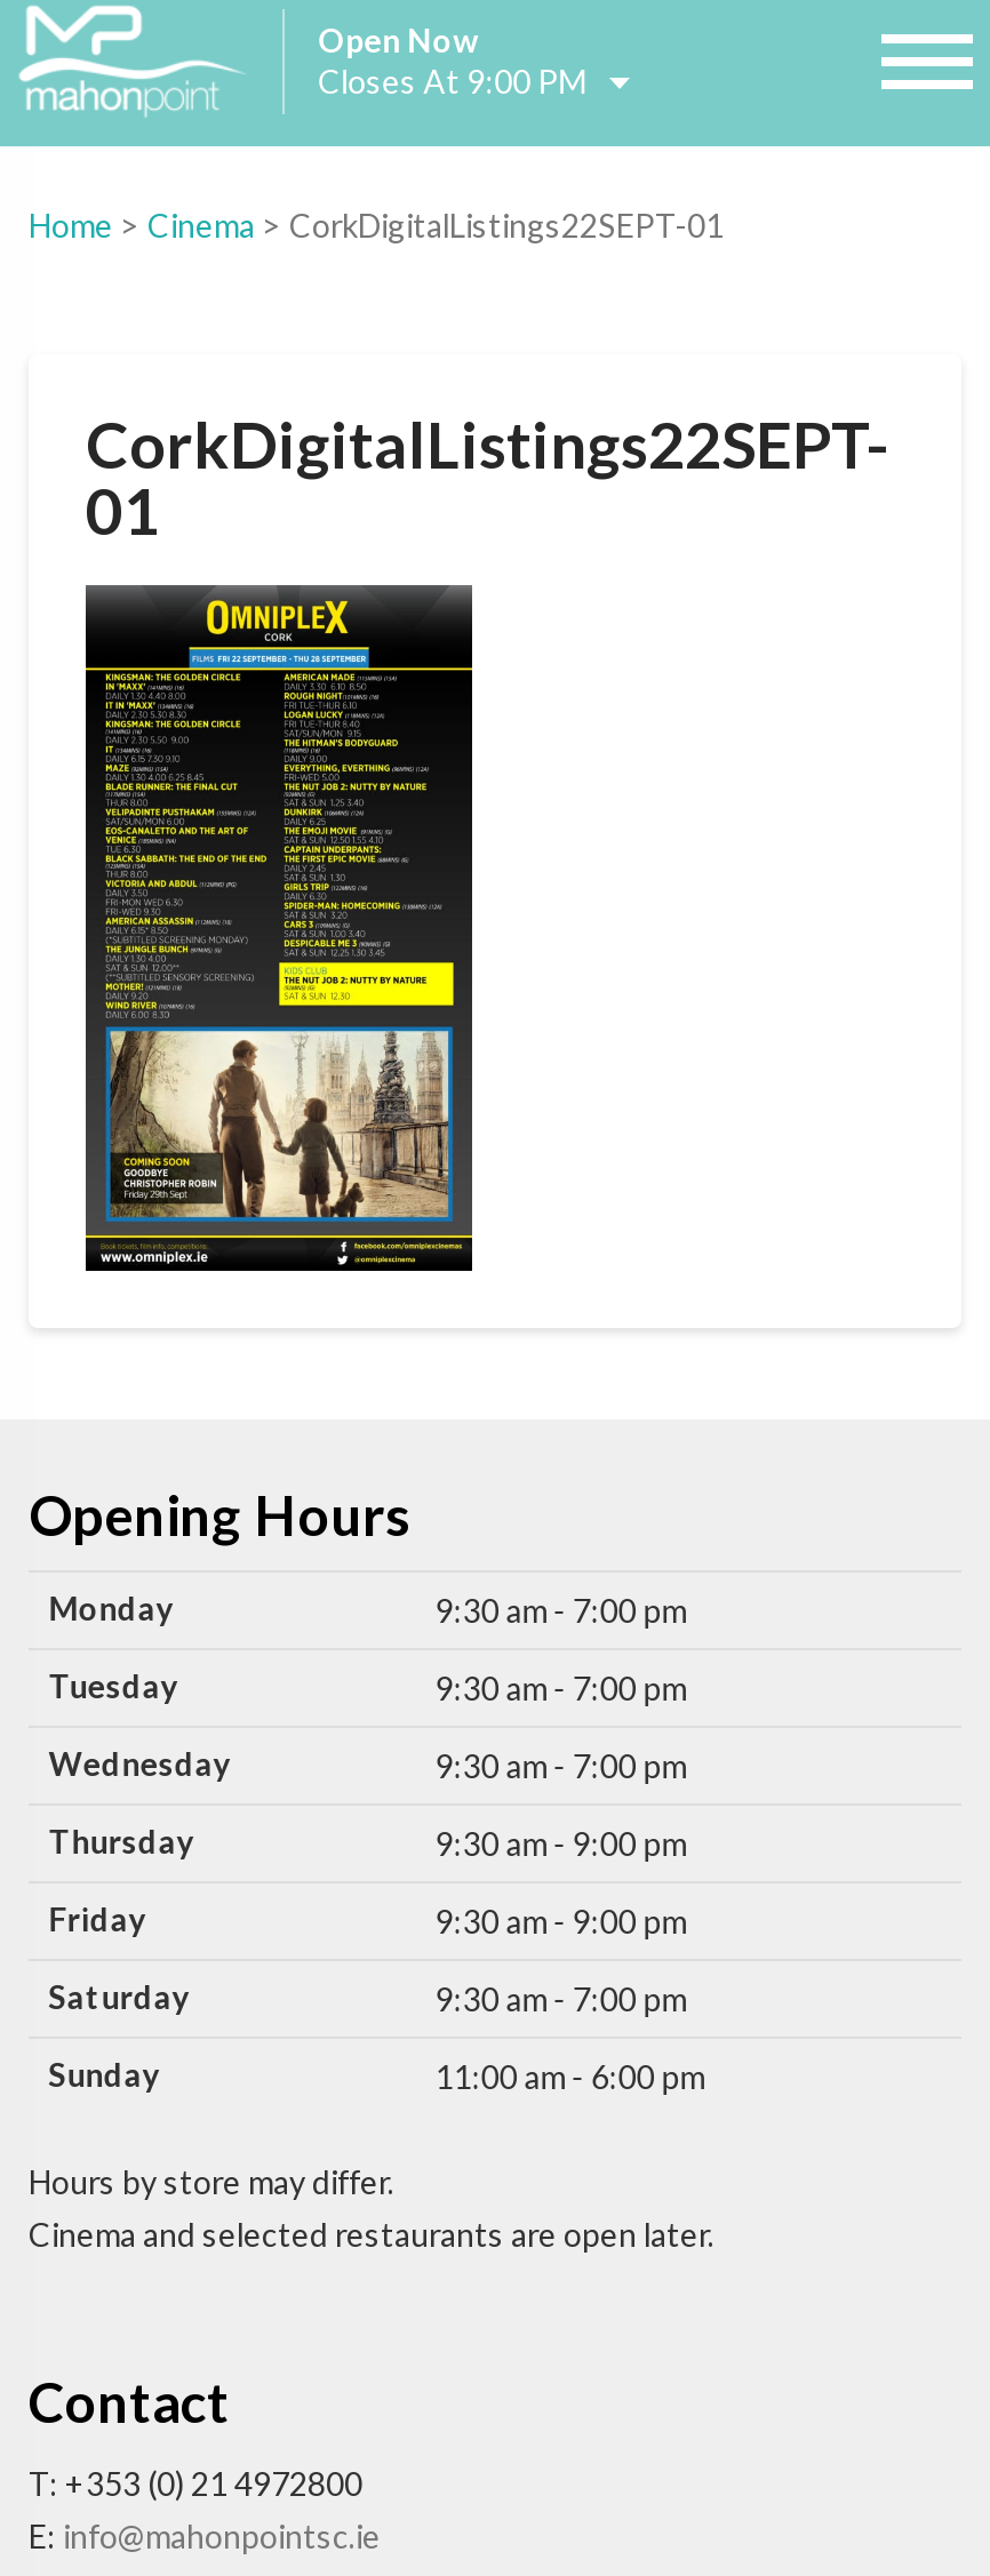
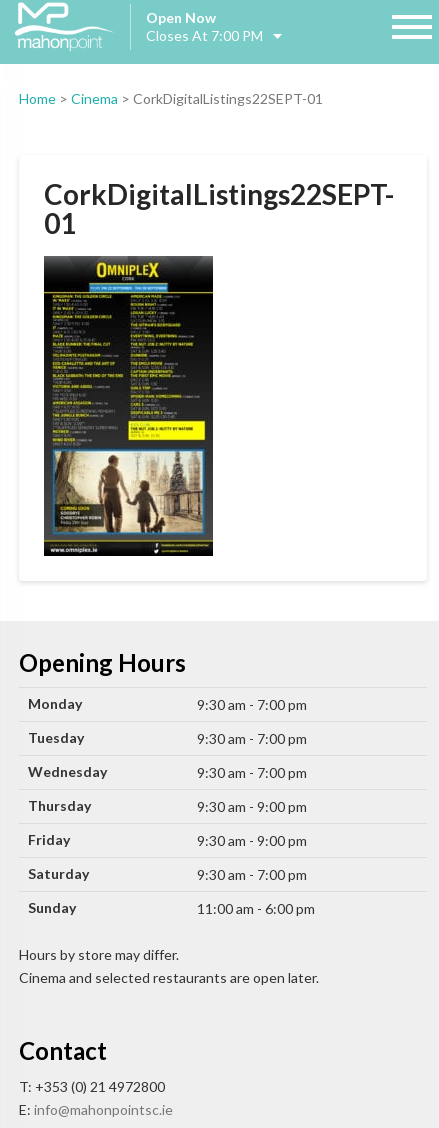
- Closes At 9:00 PM
+ Closes At 7:00 PM
